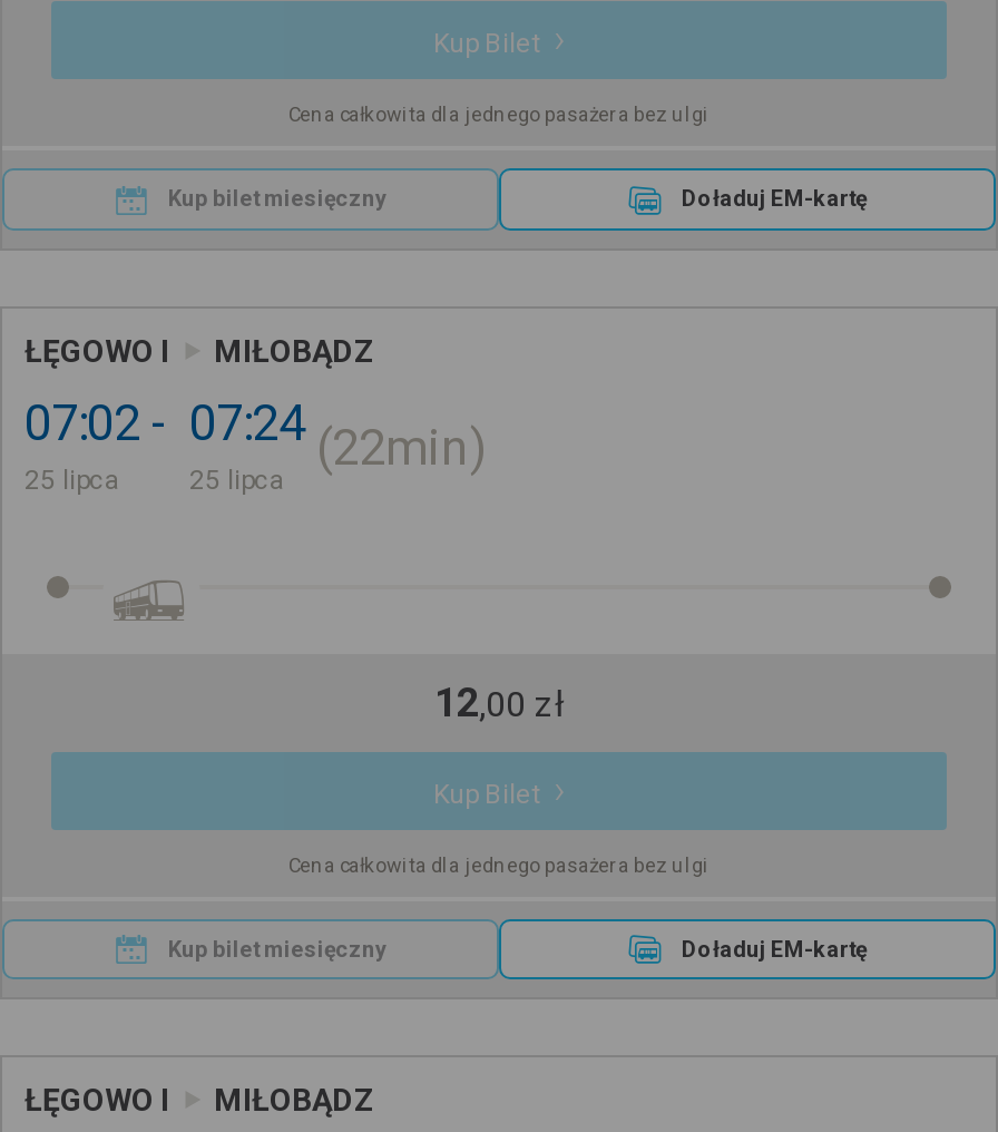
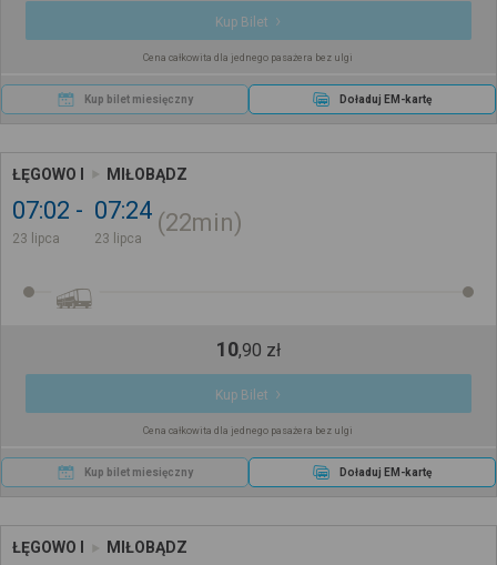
- 25 lipca
+ 23 lipca

- 25 lipca
+ 23 lipca

- 12, 00 zł
+ 10, 90 zł
